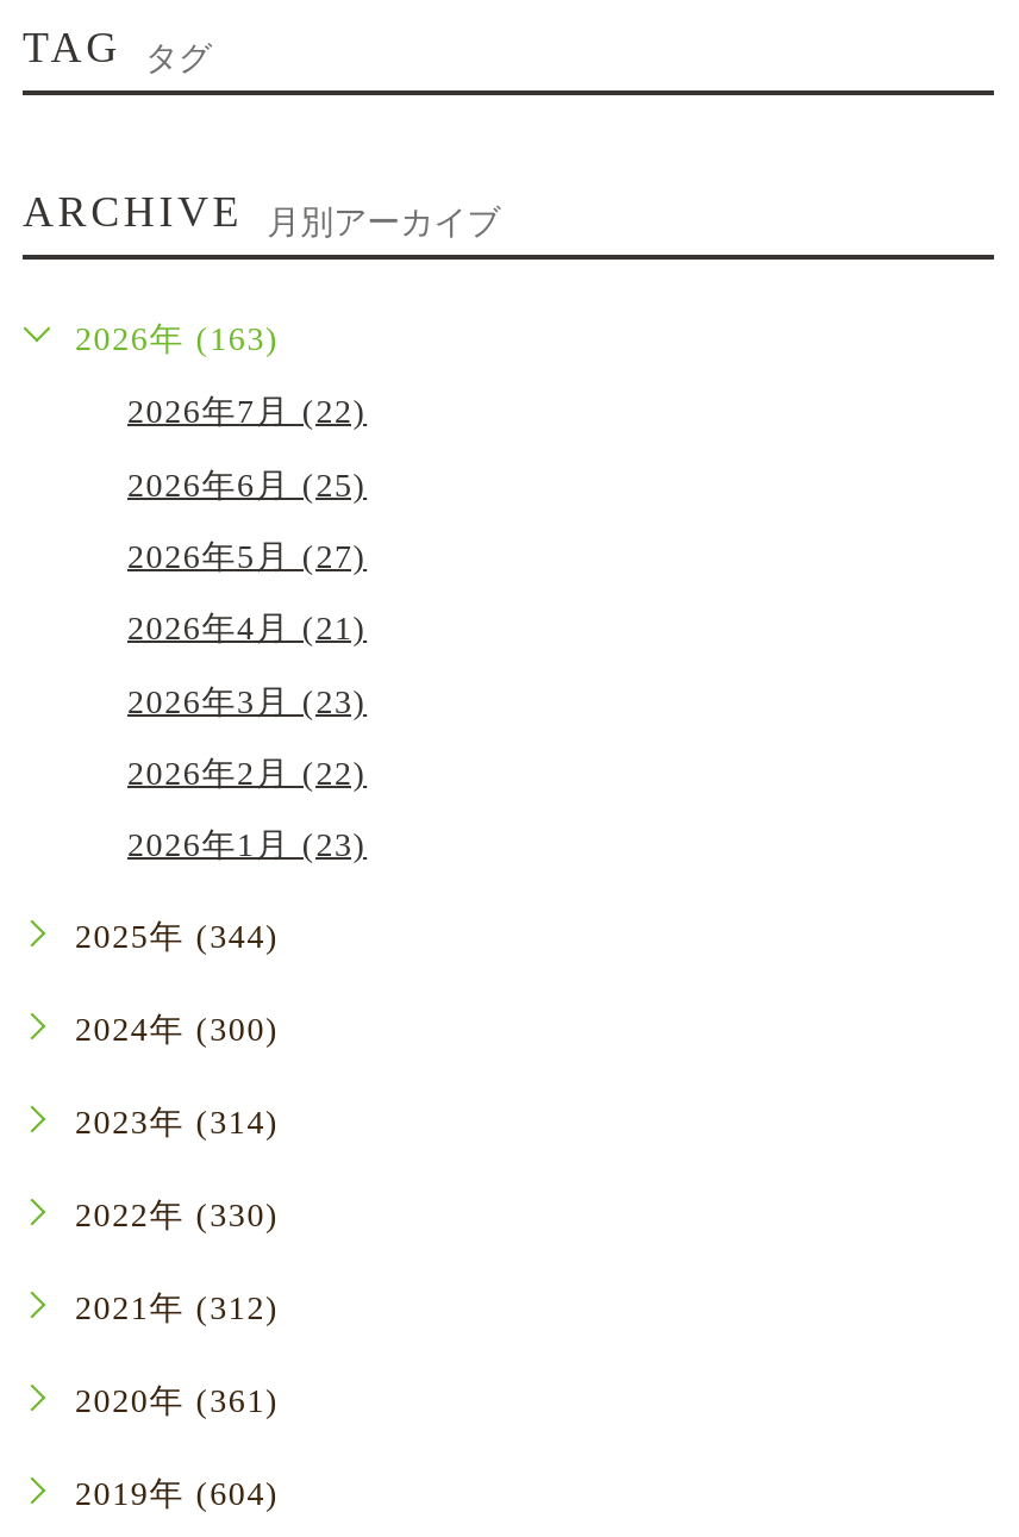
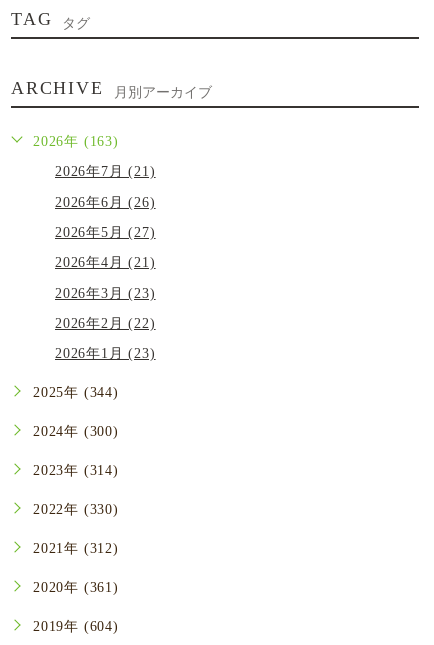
- 2026年7月 (22)
+ 2026年7月 (21)

- 2026年6月 (25)
+ 2026年6月 (26)
